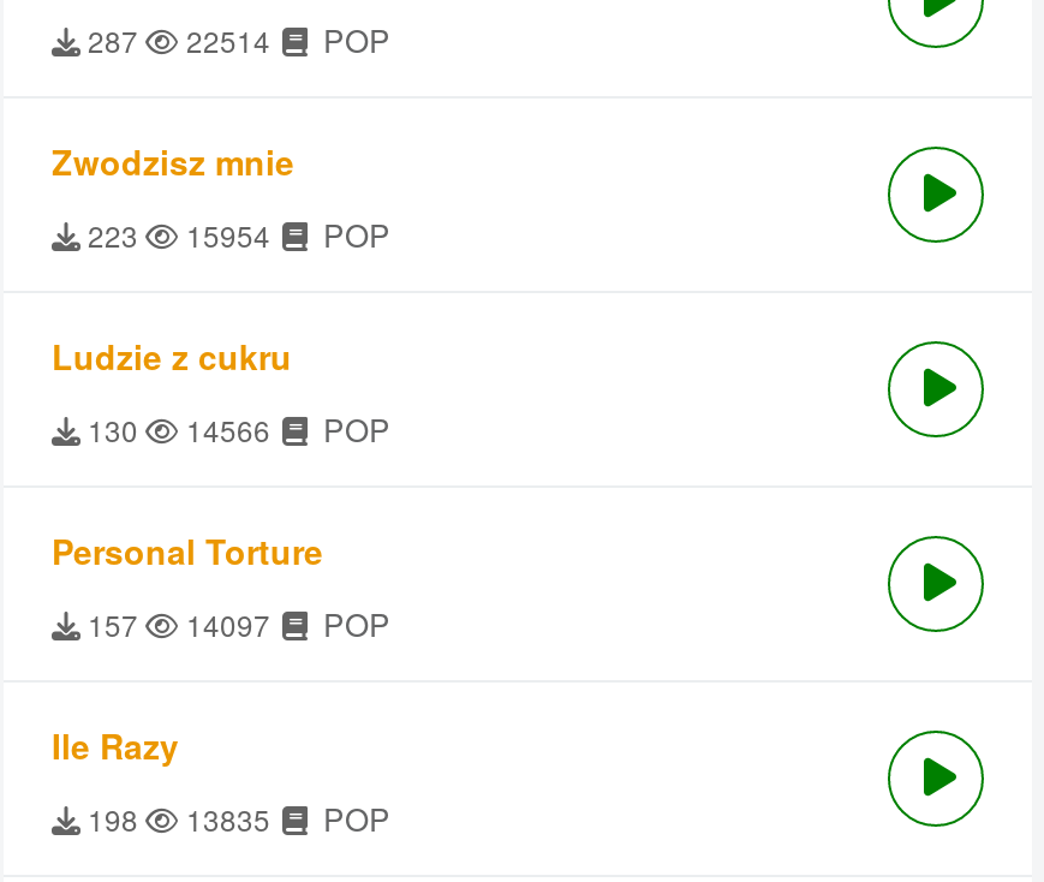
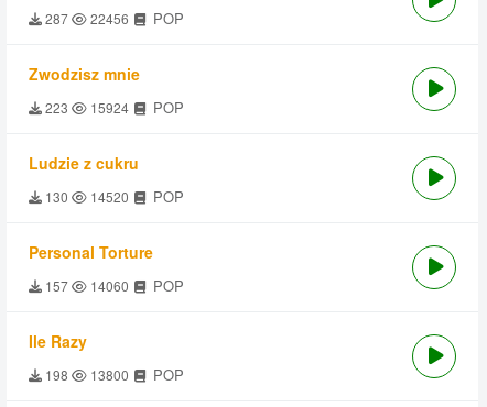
- 287 22514 POP
+ 287 22456 POP

- 223 15954 POP
+ 223 15924 POP

- 130 14566 POP
+ 130 14520 POP

- 157 14097 POP
+ 157 14060 POP

- 198 13835 POP
+ 198 13800 POP
